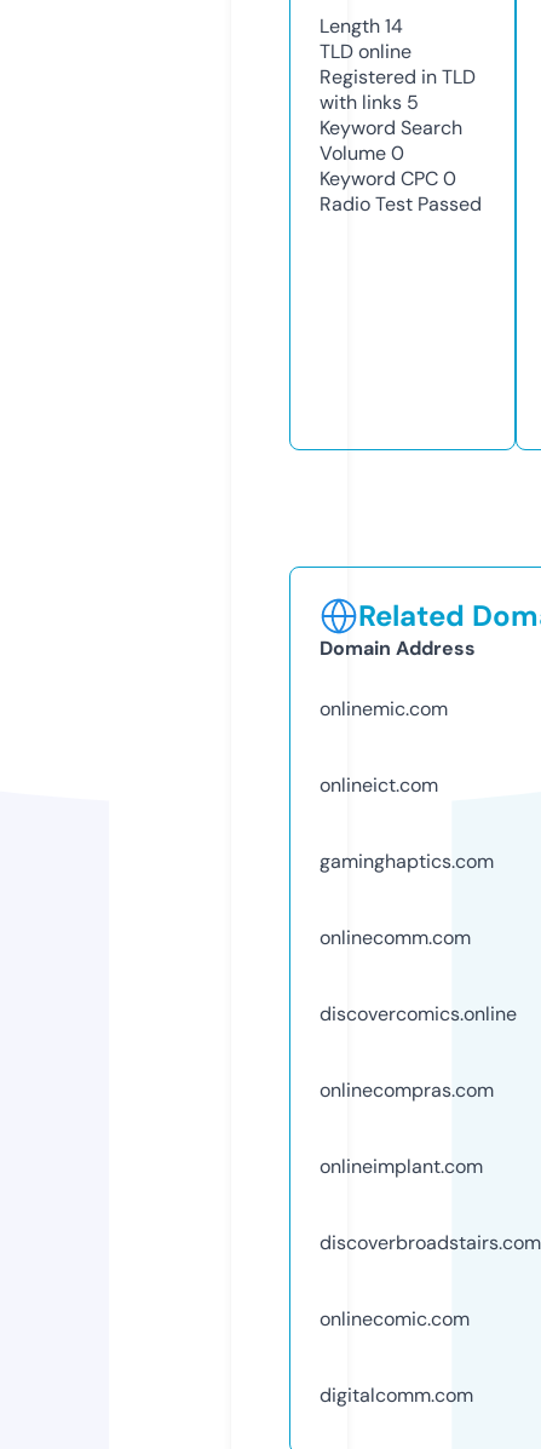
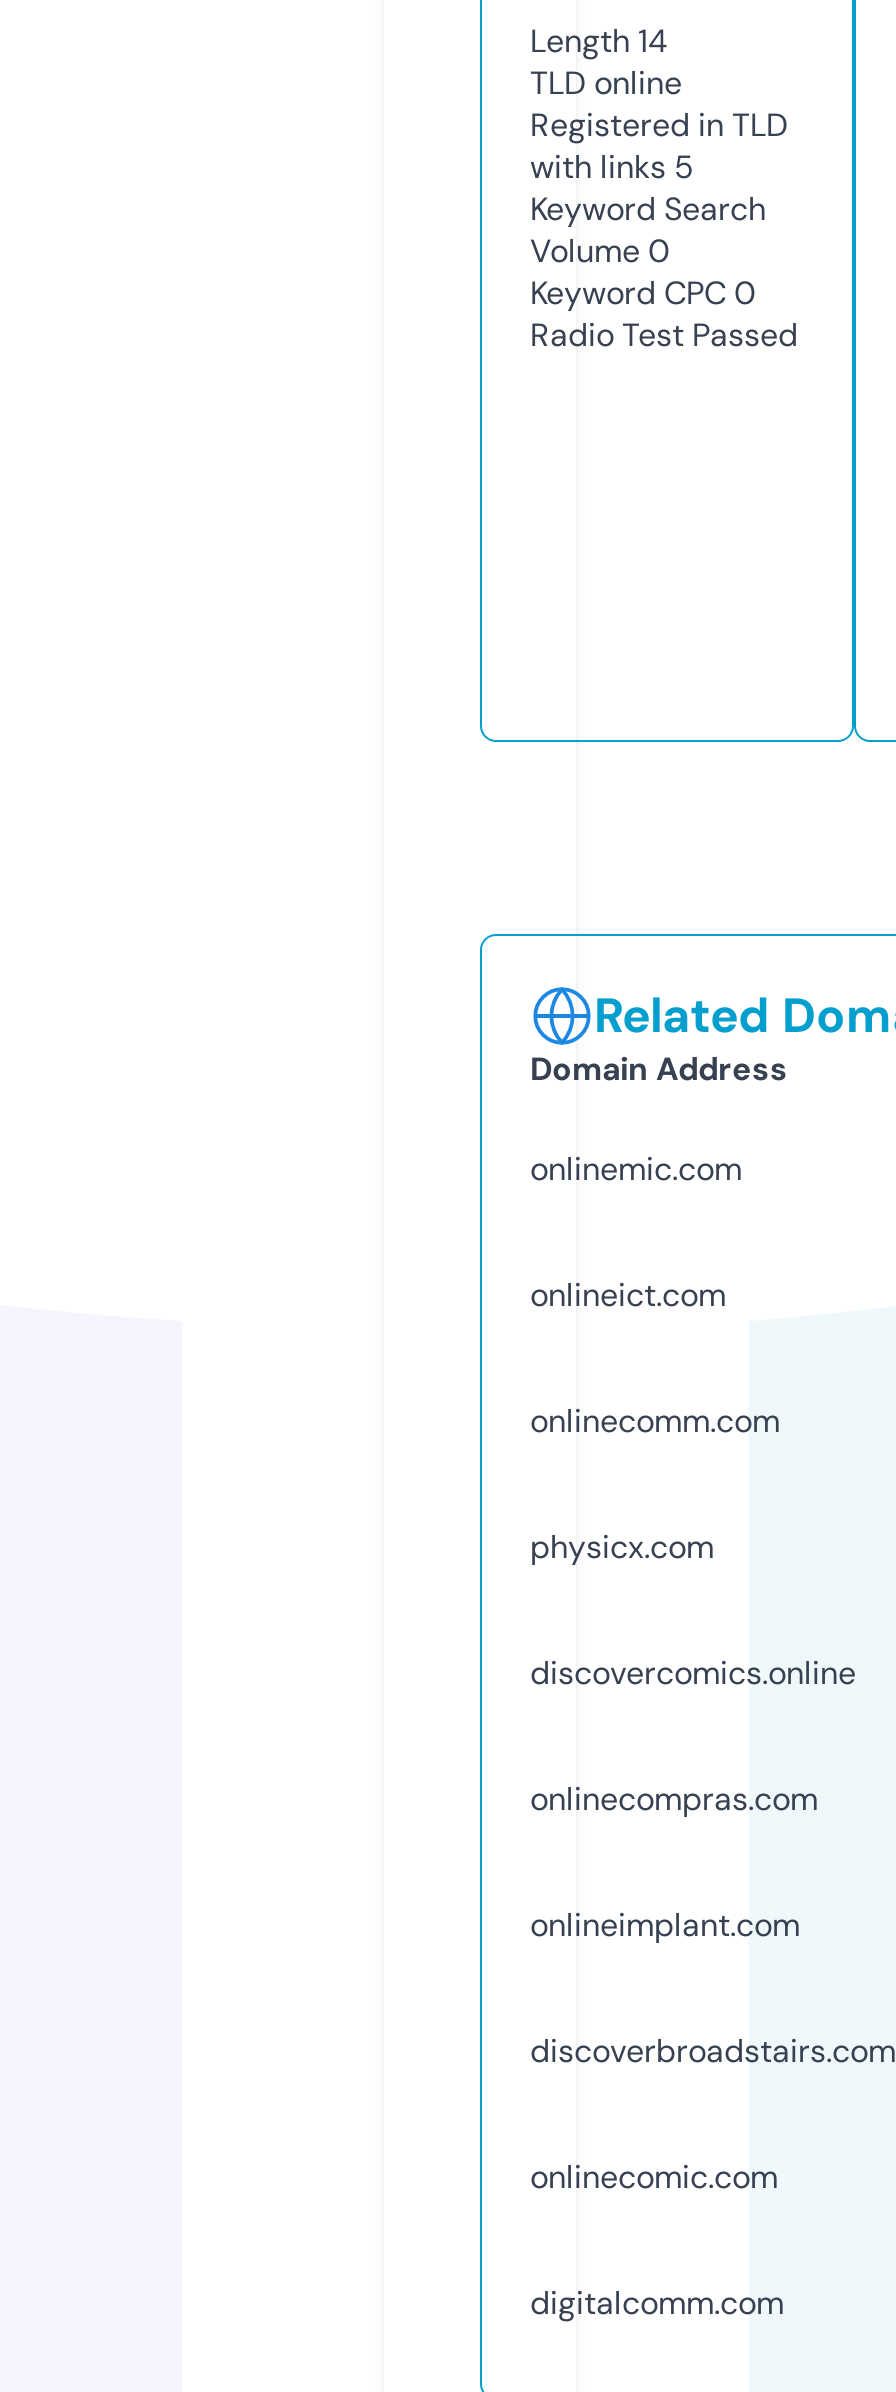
- gaminghaptics.com

moved up: onlinecomm.com

+ physicx.com
